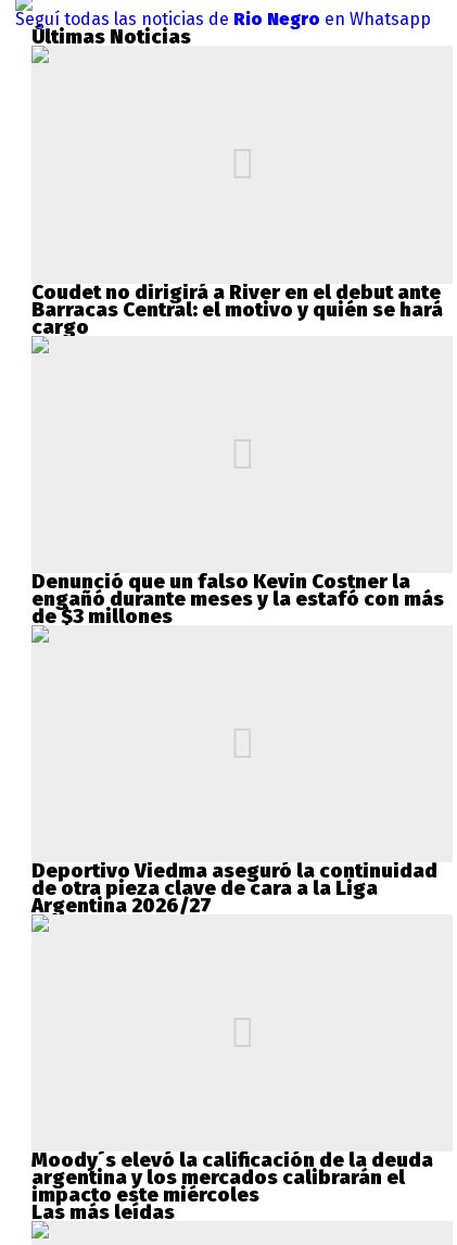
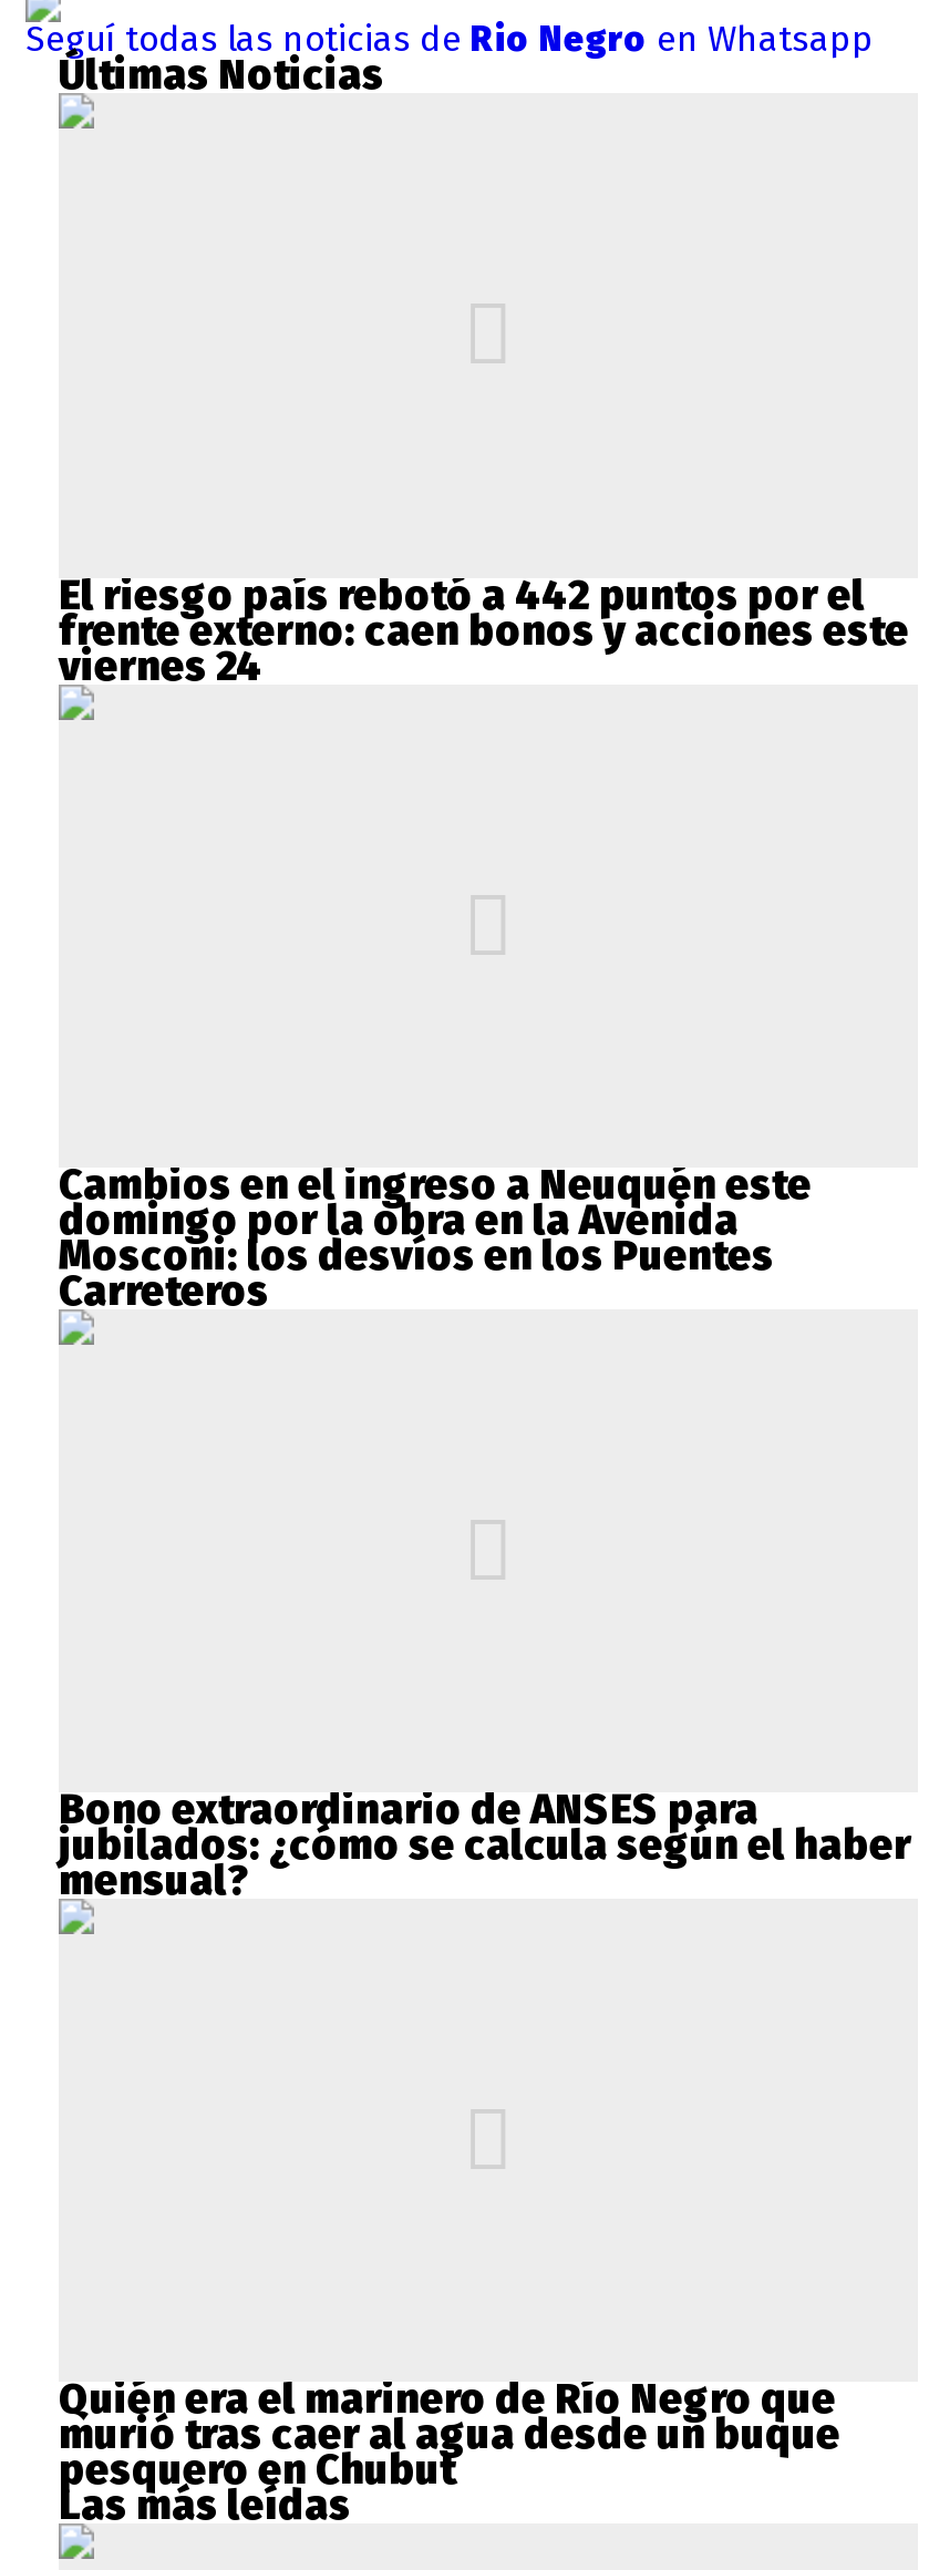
- Coudet no dirigirá a River en el debut ante
- Barracas Central: el motivo y quién se hará
- cargo
+ El riesgo país rebotó a 442 puntos por el
+ frente externo: caen bonos y acciones este
+ viernes 24

- Denunció que un falso Kevin Costner la
- engañó durante meses y la estafó con más
- de $3 millones
+ Cambios en el ingreso a Neuquén este
+ domingo por la obra en la Avenida
+ Mosconi: los desvíos en los Puentes
+ Carreteros

- Deportivo Viedma aseguró la continuidad
- de otra pieza clave de cara a la Liga
- Argentina 2026/27
+ Bono extraordinario de ANSES para
+ jubilados: ¿cómo se calcula según el haber
+ mensual?

- Moody´s elevó la calificación de la deuda
- argentina y los mercados calibrarán el
- impacto este miércoles
+ Quién era el marinero de Río Negro que
+ murió tras caer al agua desde un buque
+ pesquero en Chubut
